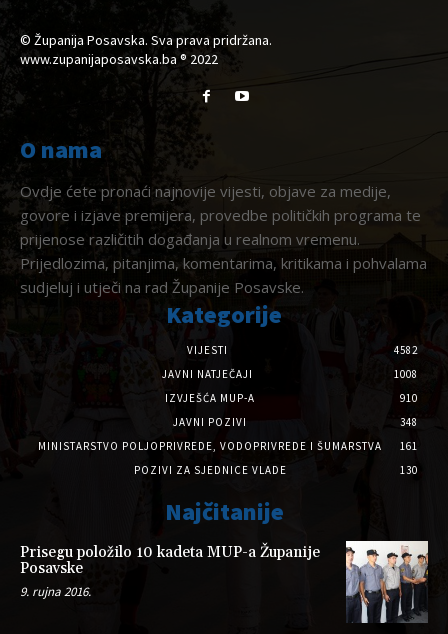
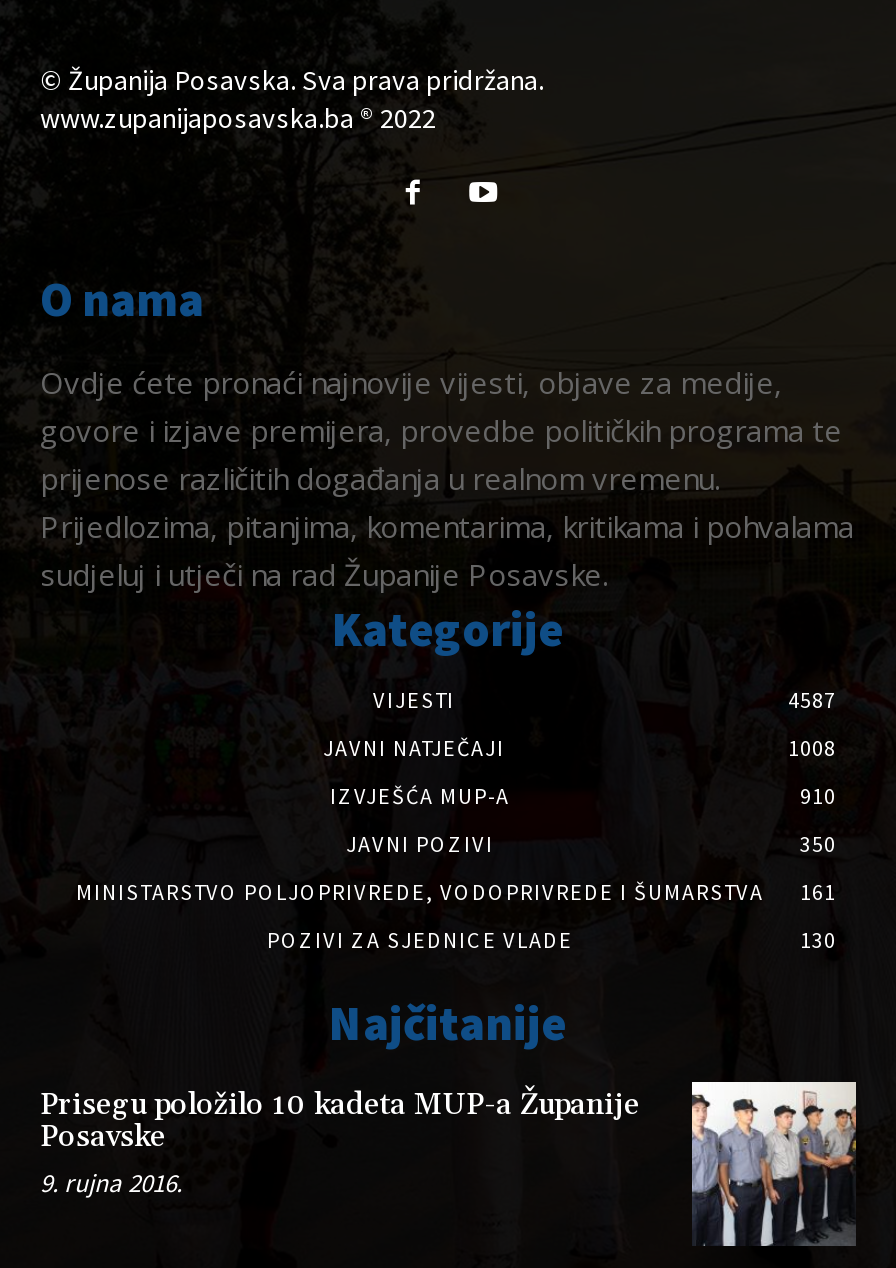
- 4582
+ 4587

- 348
+ 350
